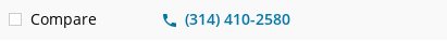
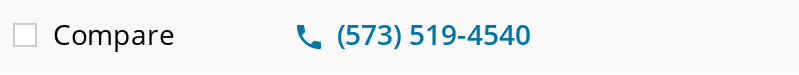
- (314) 410-2580
+ (573) 519-4540
